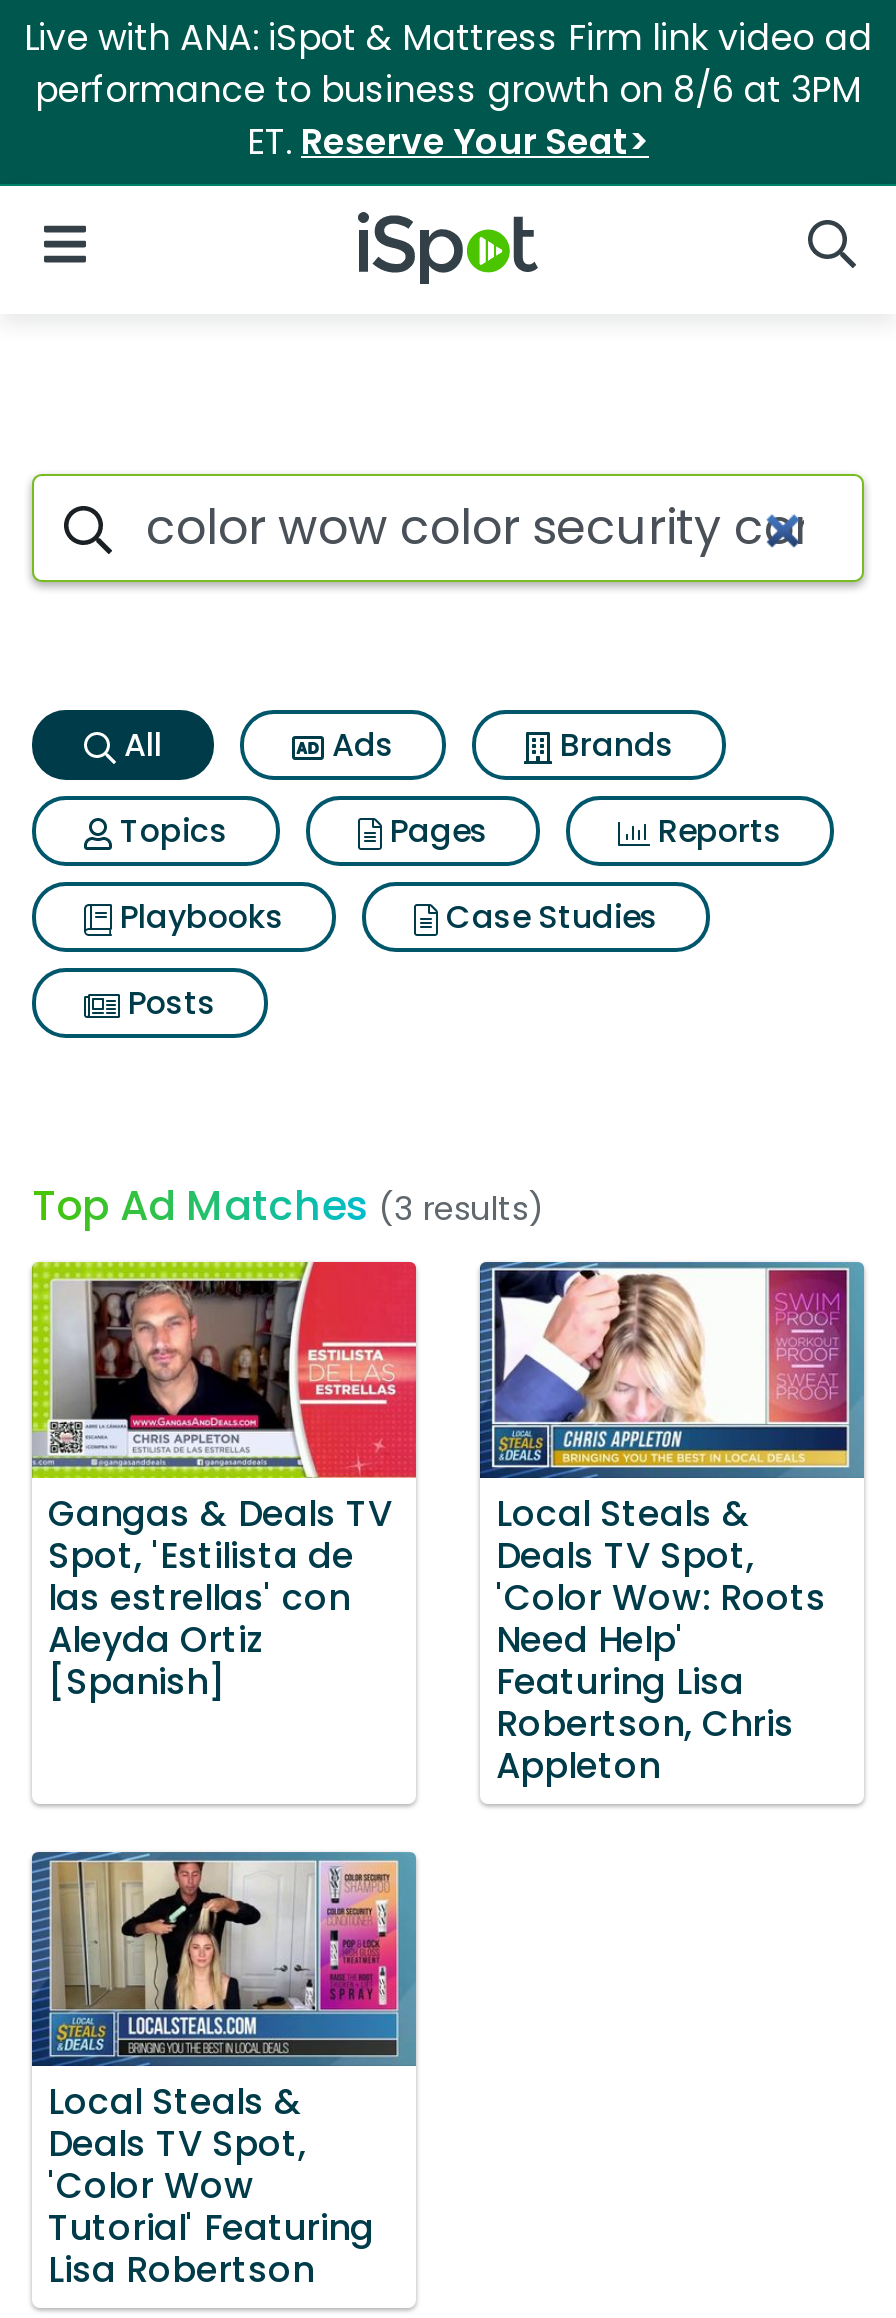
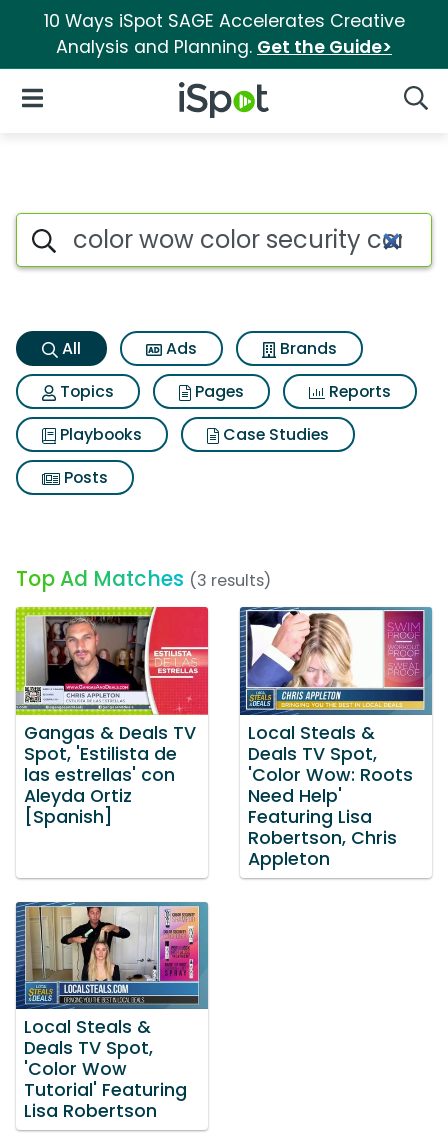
- Live with ANA: iSpot & Mattress Firm link video ad
- performance to business growth on 8/6 at 3PM
- ET. Reserve Your Seat>
+ 10 Ways iSpot SAGE Accelerates Creative
+ Analysis and Planning. Get the Guide>
